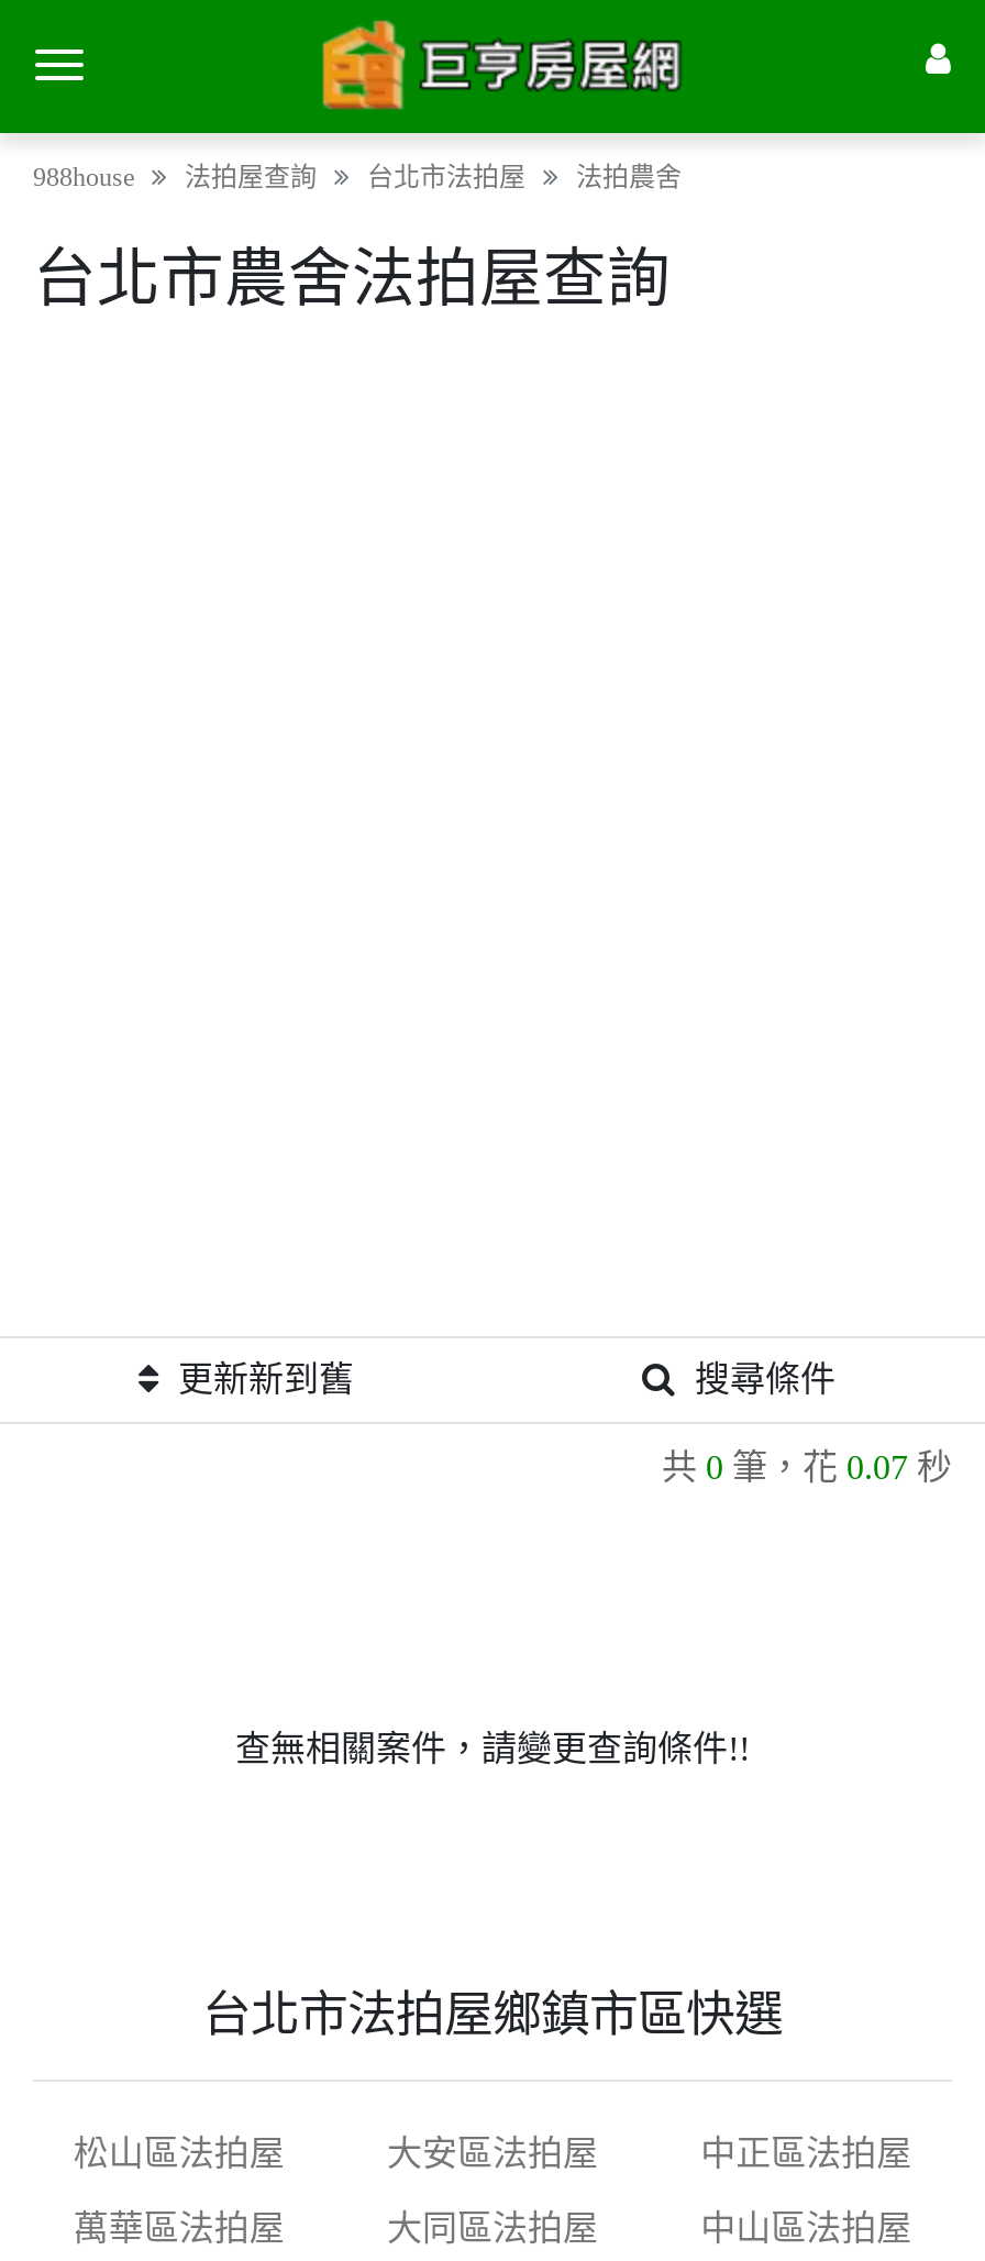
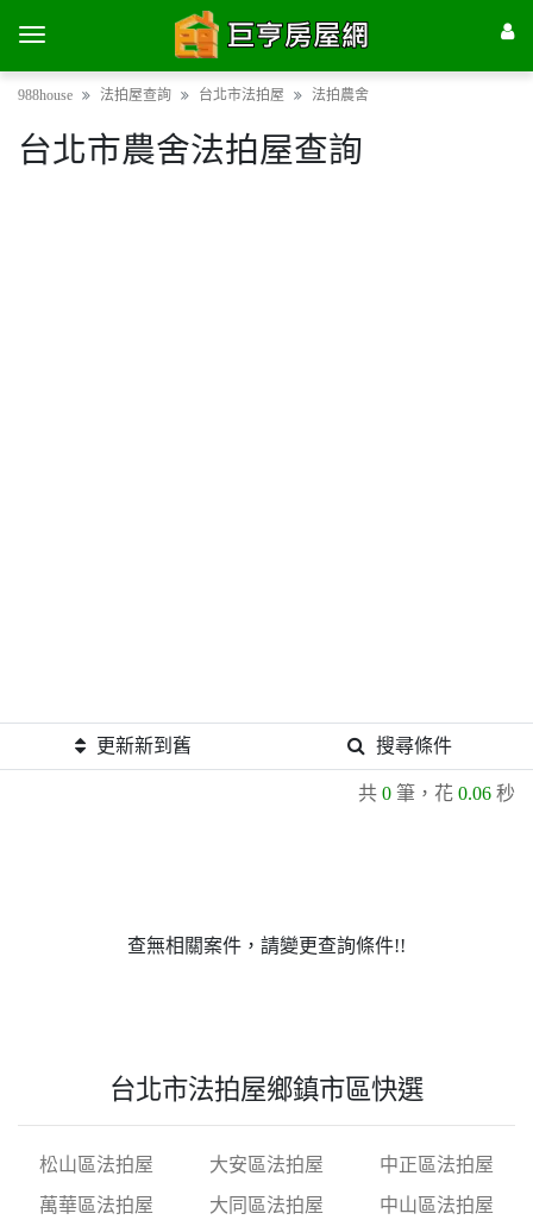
- 共 0 筆，花 0.07 秒
+ 共 0 筆，花 0.06 秒
